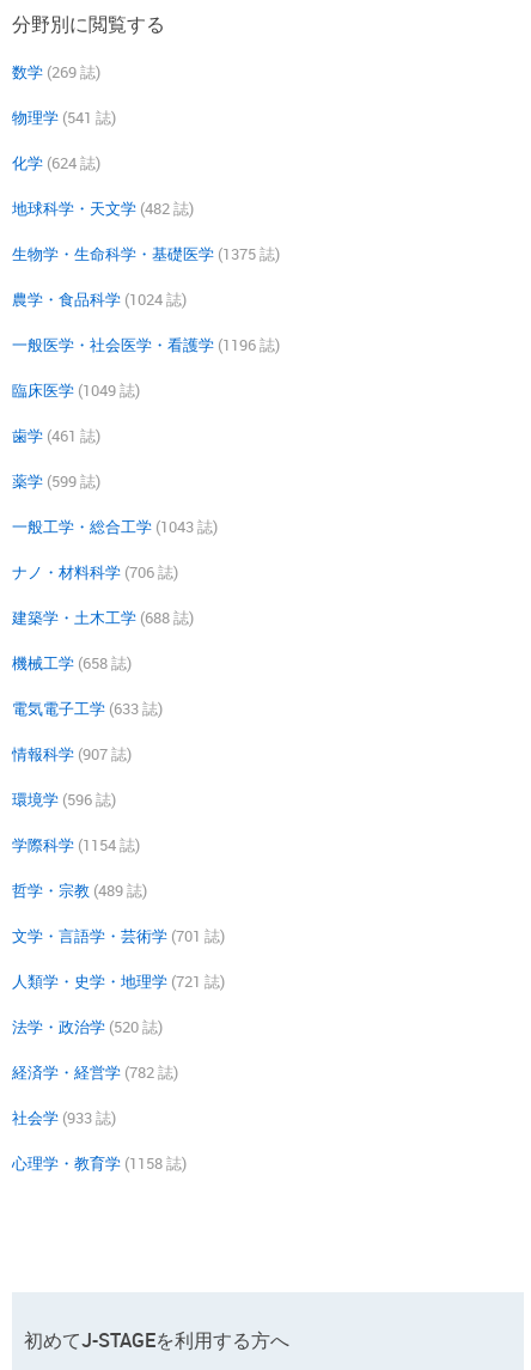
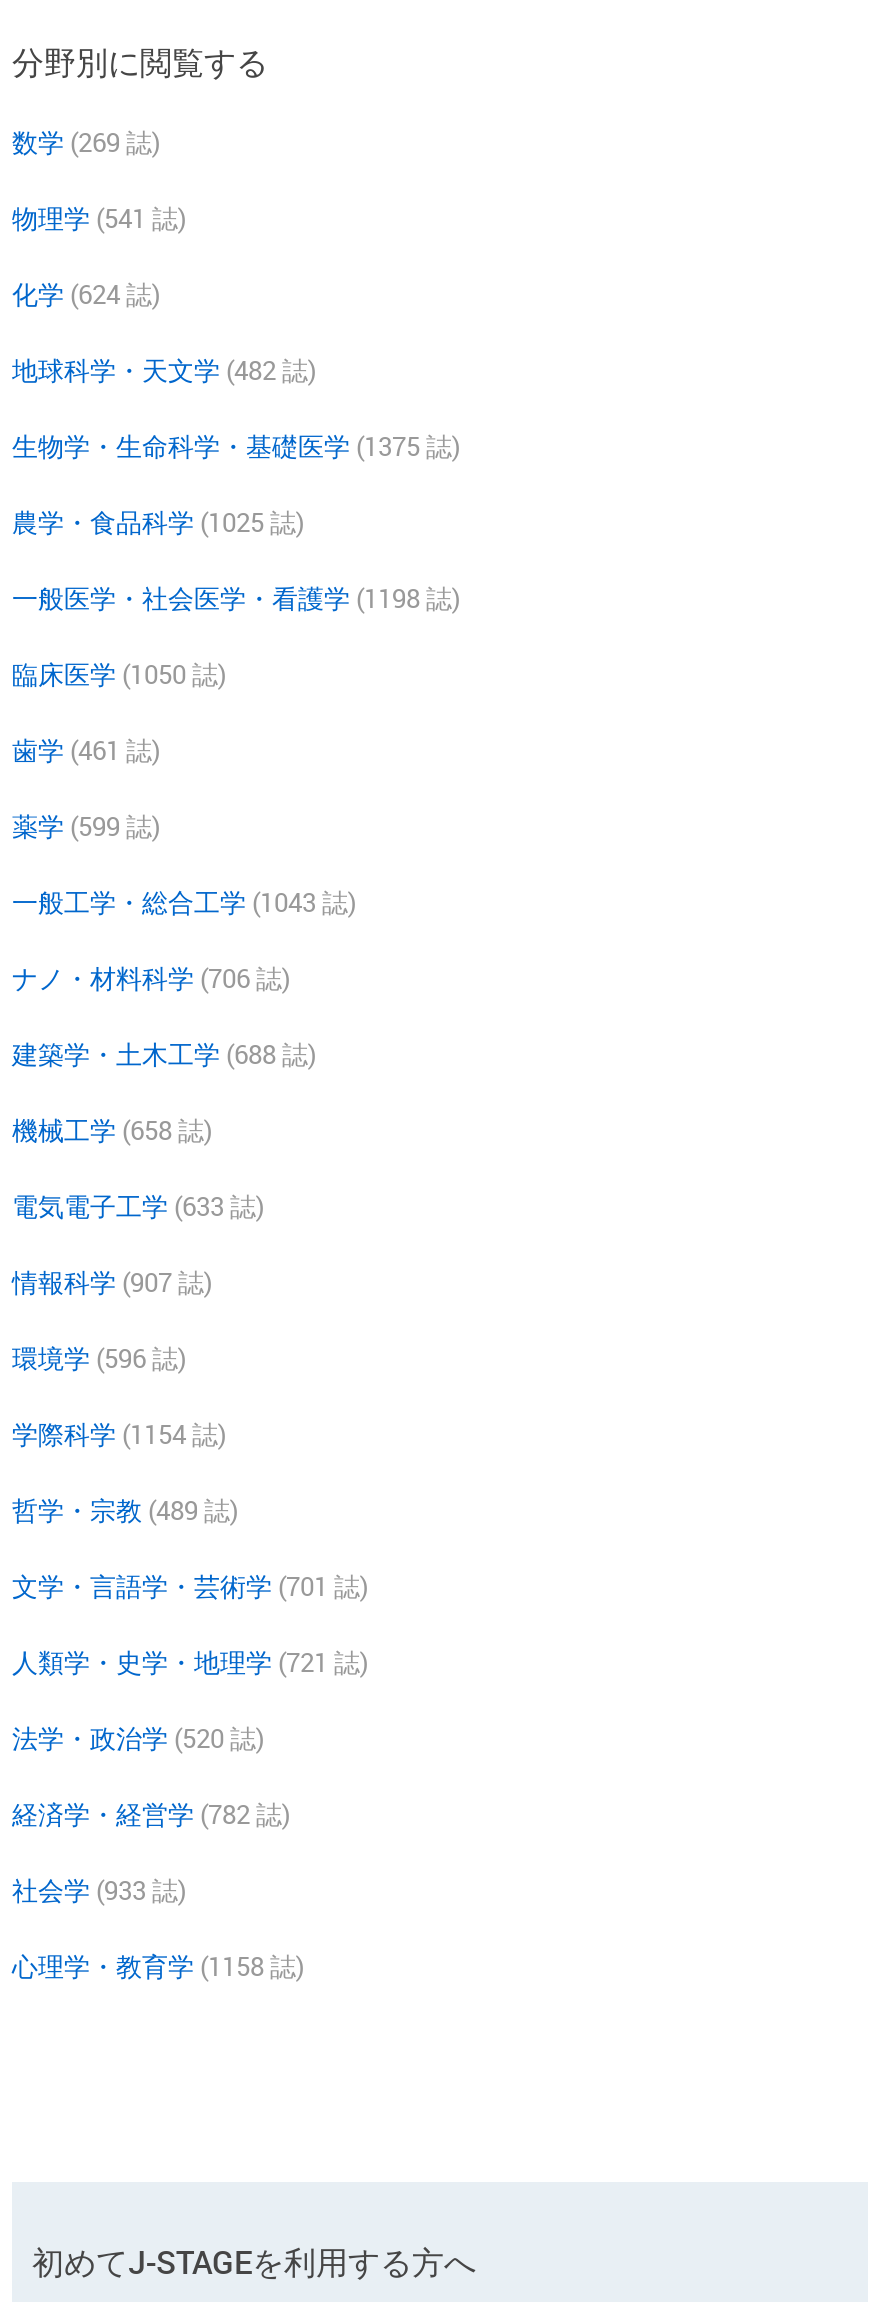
- 農学・食品科学 (1024 誌)
+ 農学・食品科学 (1025 誌)

- 一般医学・社会医学・看護学 (1196 誌)
+ 一般医学・社会医学・看護学 (1198 誌)

- 臨床医学 (1049 誌)
+ 臨床医学 (1050 誌)
